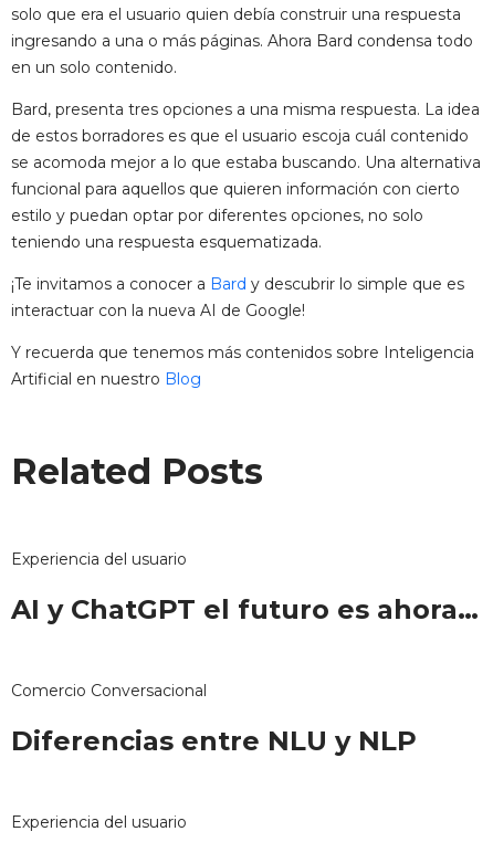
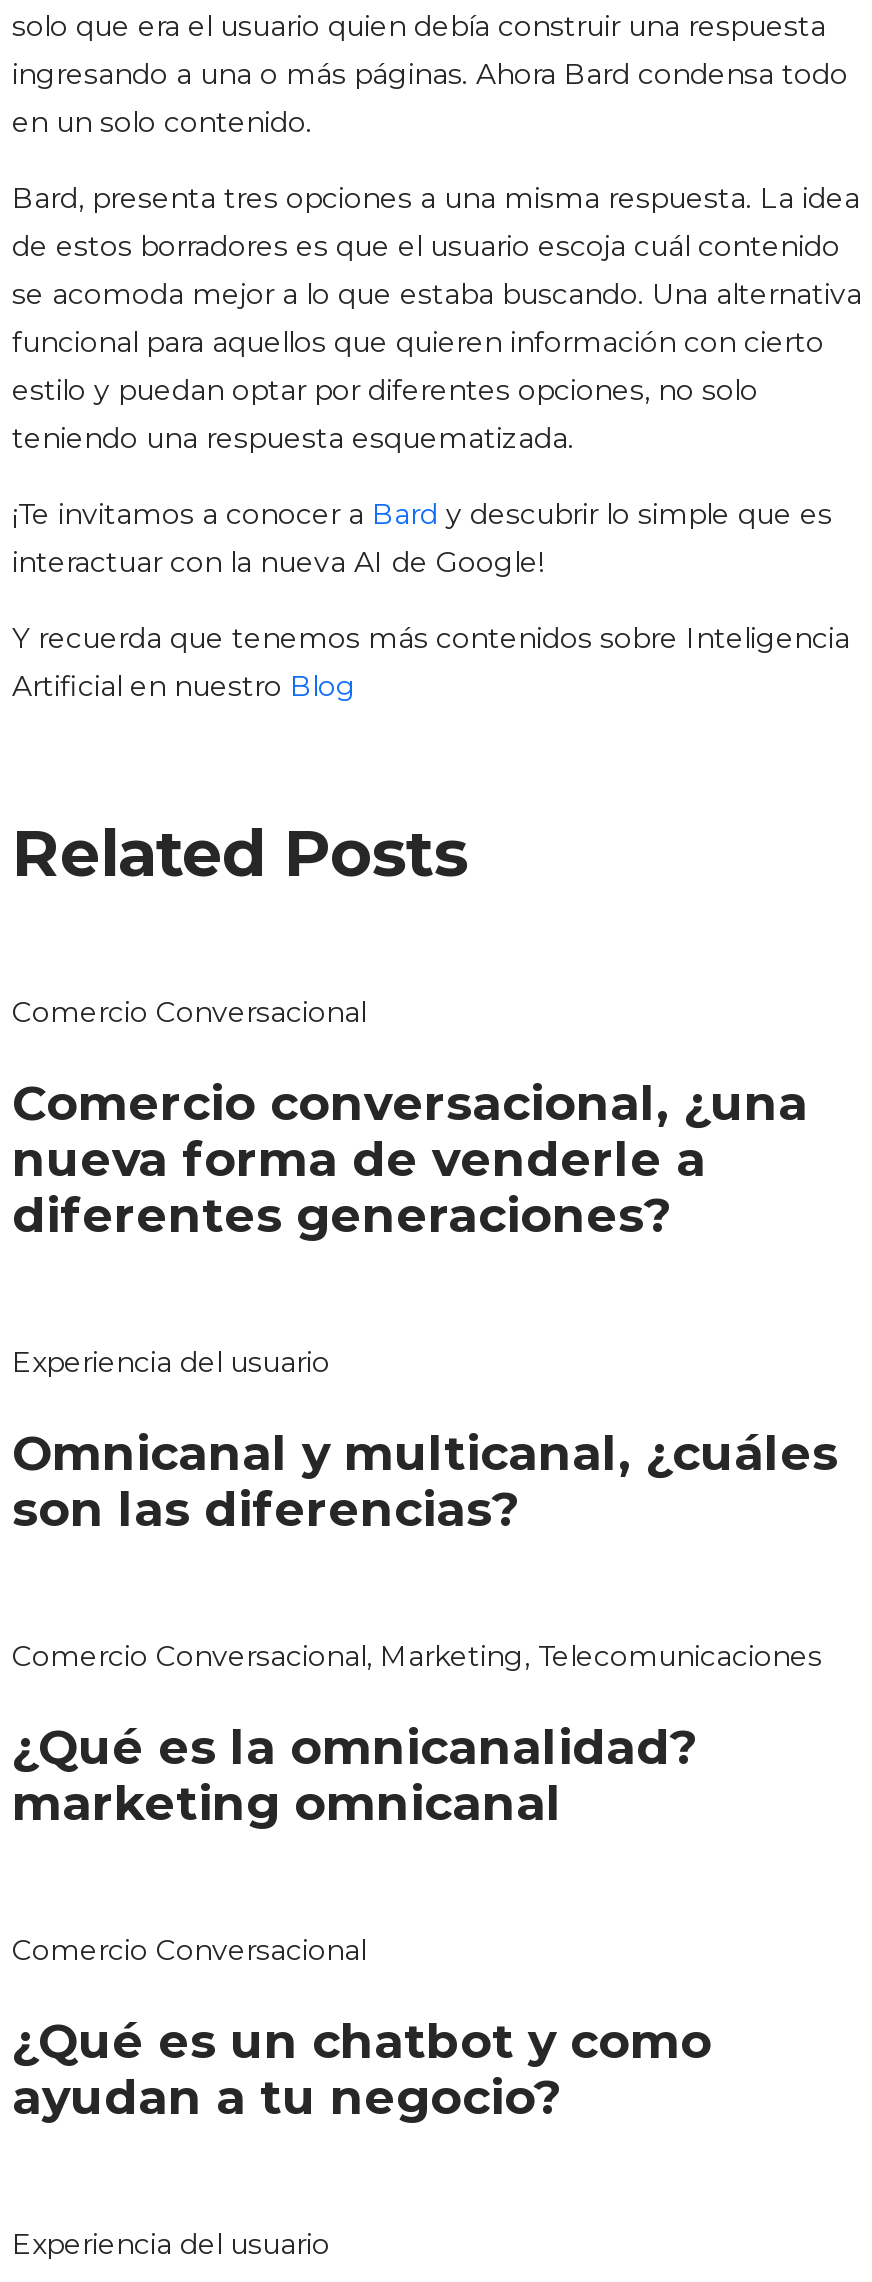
+ Comercio Conversacional
+ Comercio conversacional, ¿una
+ nueva forma de venderle a
+ diferentes generaciones?

- AI y ChatGPT el futuro es ahora…
+ Omnicanal y multicanal, ¿cuáles
+ son las diferencias?
+ Comercio Conversacional, Marketing, Telecomunicaciones
+ ¿Qué es la omnicanalidad?
+ marketing omnicanal

- Diferencias entre NLU y NLP
+ ¿Qué es un chatbot y como
+ ayudan a tu negocio?
